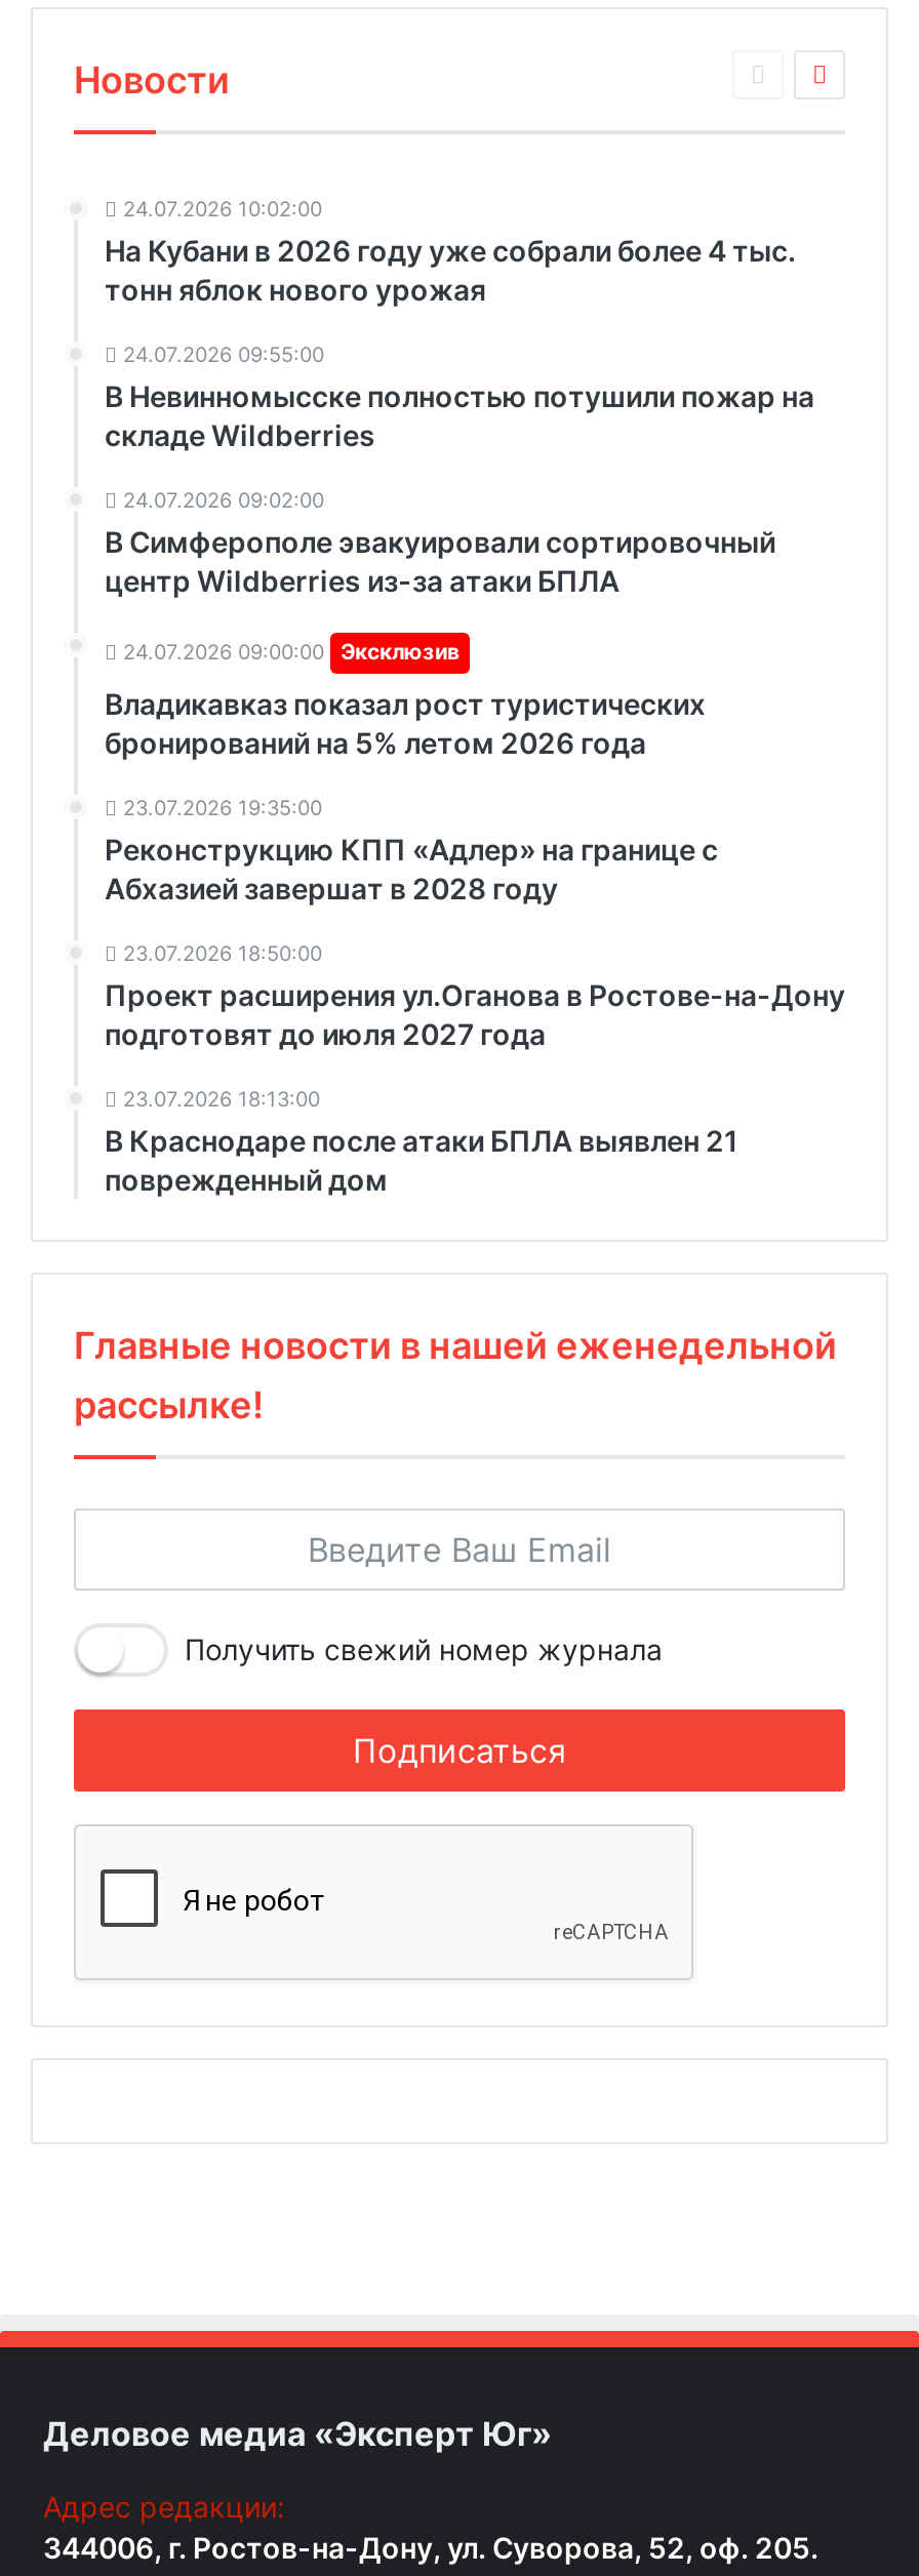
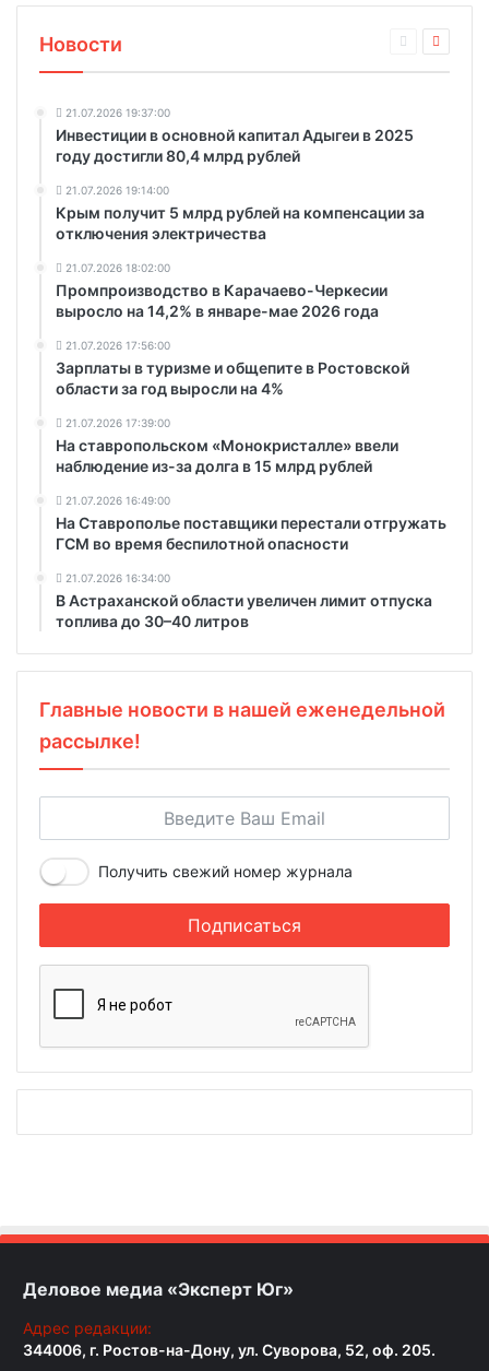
- 24.07.2026 10:02:00
- На Кубани в 2026 году уже собрали более 4 тыс.
- тонн яблок нового урожая
- 24.07.2026 09:55:00
- В Невинномысске полностью потушили пожар на
- складе Wildberries
- 24.07.2026 09:02:00
- В Симферополе эвакуировали сортировочный
- центр Wildberries из-за атаки БПЛА
- 24.07.2026 09:00:00
- Эксклюзив
- Владикавказ показал рост туристических
- бронирований на 5% летом 2026 года
- 23.07.2026 19:35:00
- Реконструкцию КПП «Адлер» на границе с
- Абхазией завершат в 2028 году
- 23.07.2026 18:50:00
- Проект расширения ул.Оганова в Ростове-на-Дону
- подготовят до июля 2027 года
- 23.07.2026 18:13:00
- В Краснодаре после атаки БПЛА выявлен 21
- поврежденный дом
+ 21.07.2026 19:37:00
+ Инвестиции в основной капитал Адыгеи в 2025
+ году достигли 80,4 млрд рублей
+ 21.07.2026 19:14:00
+ Крым получит 5 млрд рублей на компенсации за
+ отключения электричества
+ 21.07.2026 18:02:00
+ Промпроизводство в Карачаево-Черкесии
+ выросло на 14,2% в январе-мае 2026 года
+ 21.07.2026 17:56:00
+ Зарплаты в туризме и общепите в Ростовской
+ области за год выросли на 4%
+ 21.07.2026 17:39:00
+ На ставропольском «Монокристалле» ввели
+ наблюдение из-за долга в 15 млрд рублей
+ 21.07.2026 16:49:00
+ На Ставрополье поставщики перестали отгружать
+ ГСМ во время беспилотной опасности
+ 21.07.2026 16:34:00
+ В Астраханской области увеличен лимит отпуска
+ топлива до 30–40 литров
